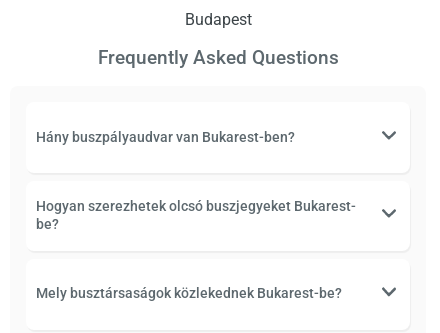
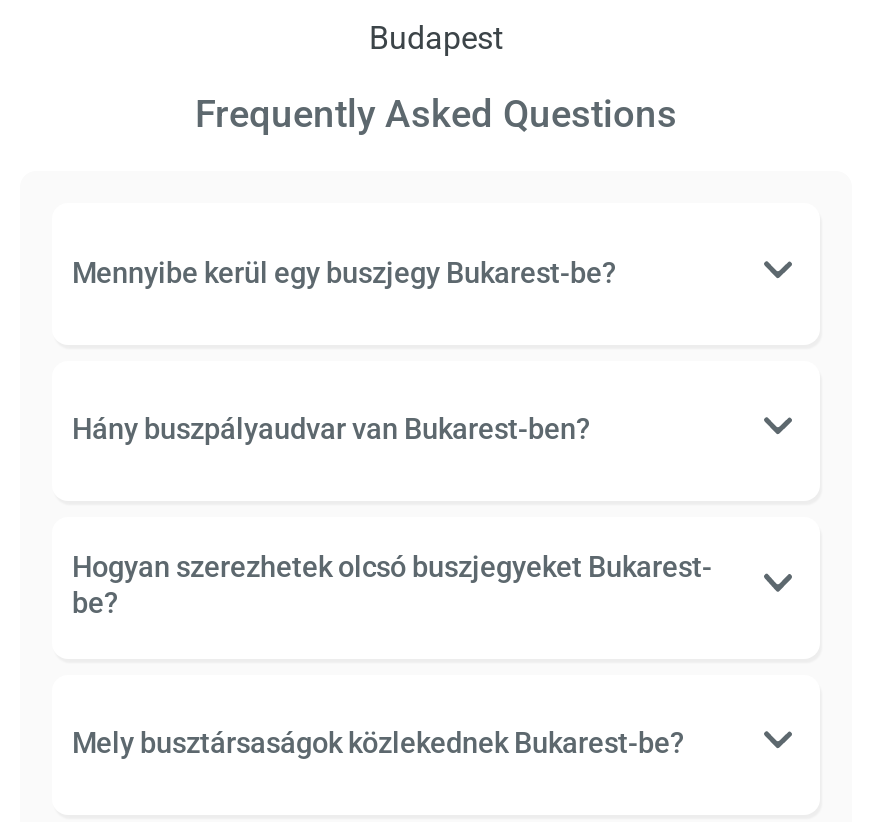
+ Mennyibe kerül egy buszjegy Bukarest-be?
